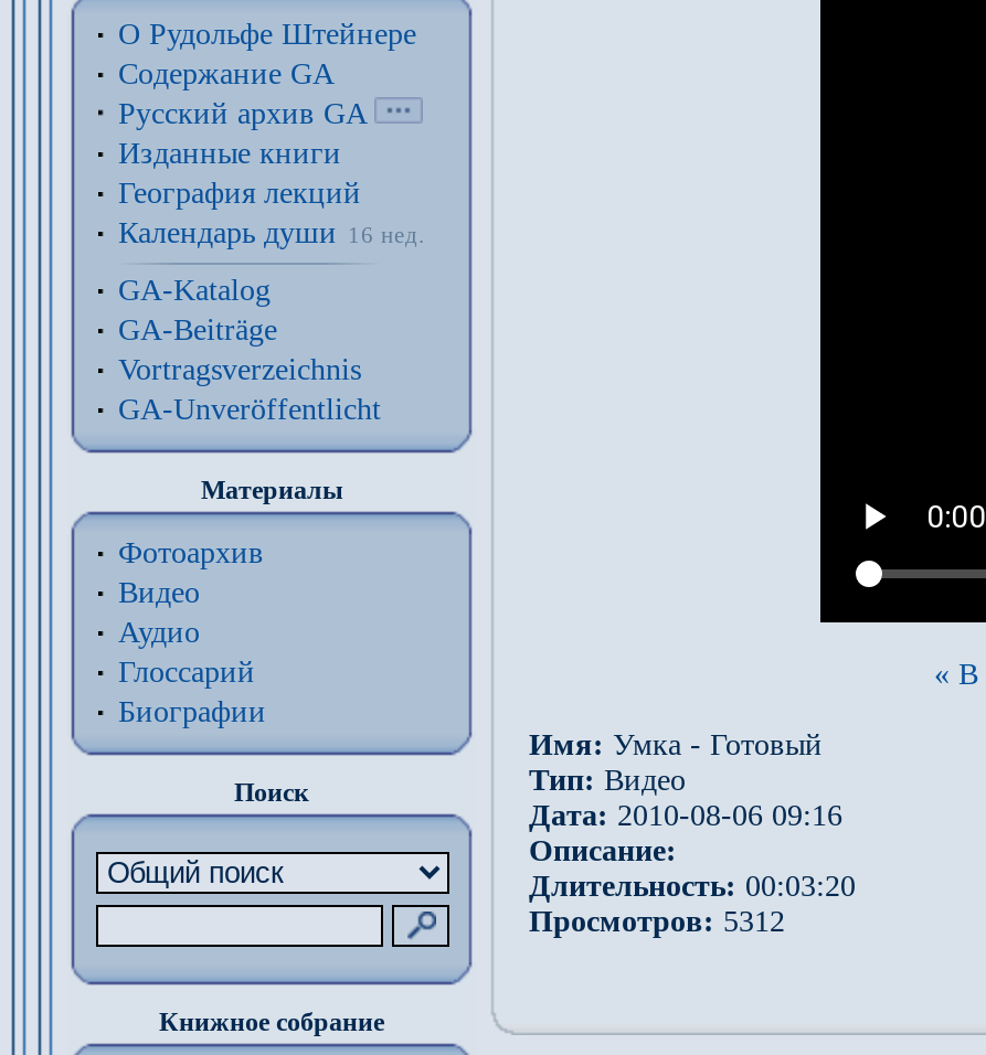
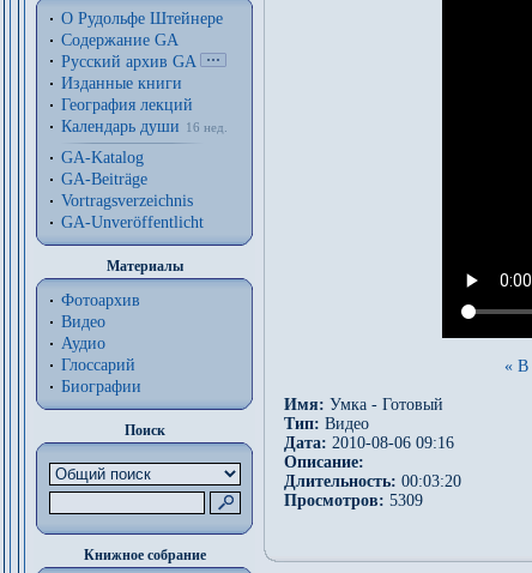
- Просмотров: 5312
+ Просмотров: 5309
